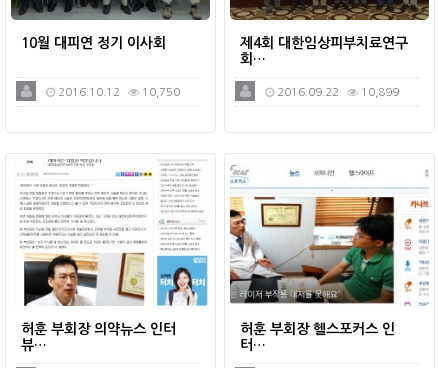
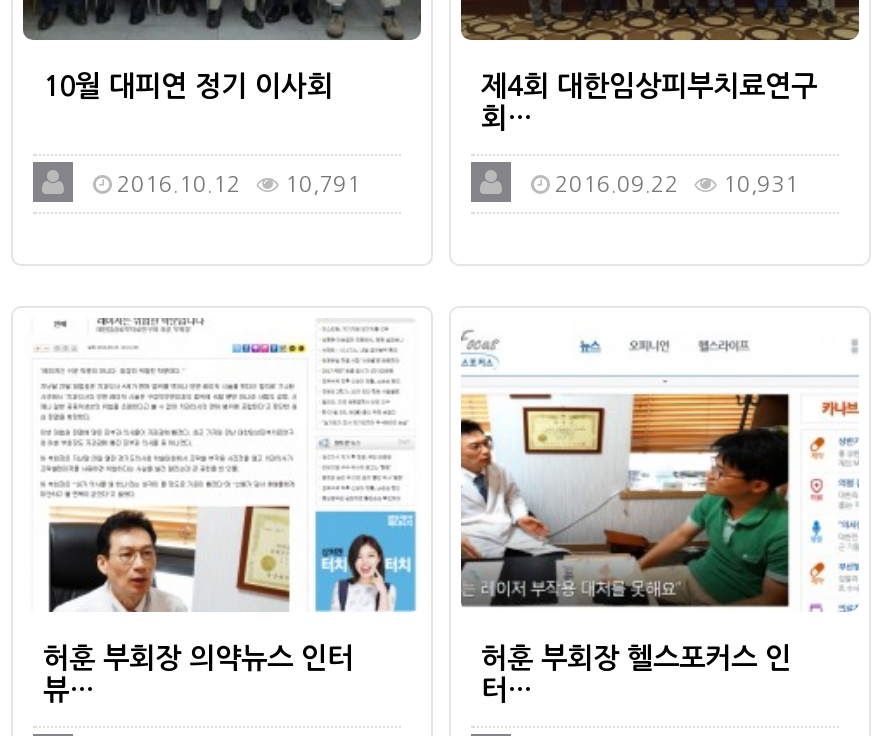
- 2016.10.12 10,750
+ 2016.10.12 10,791

- 2016.09.22 10,899
+ 2016.09.22 10,931
